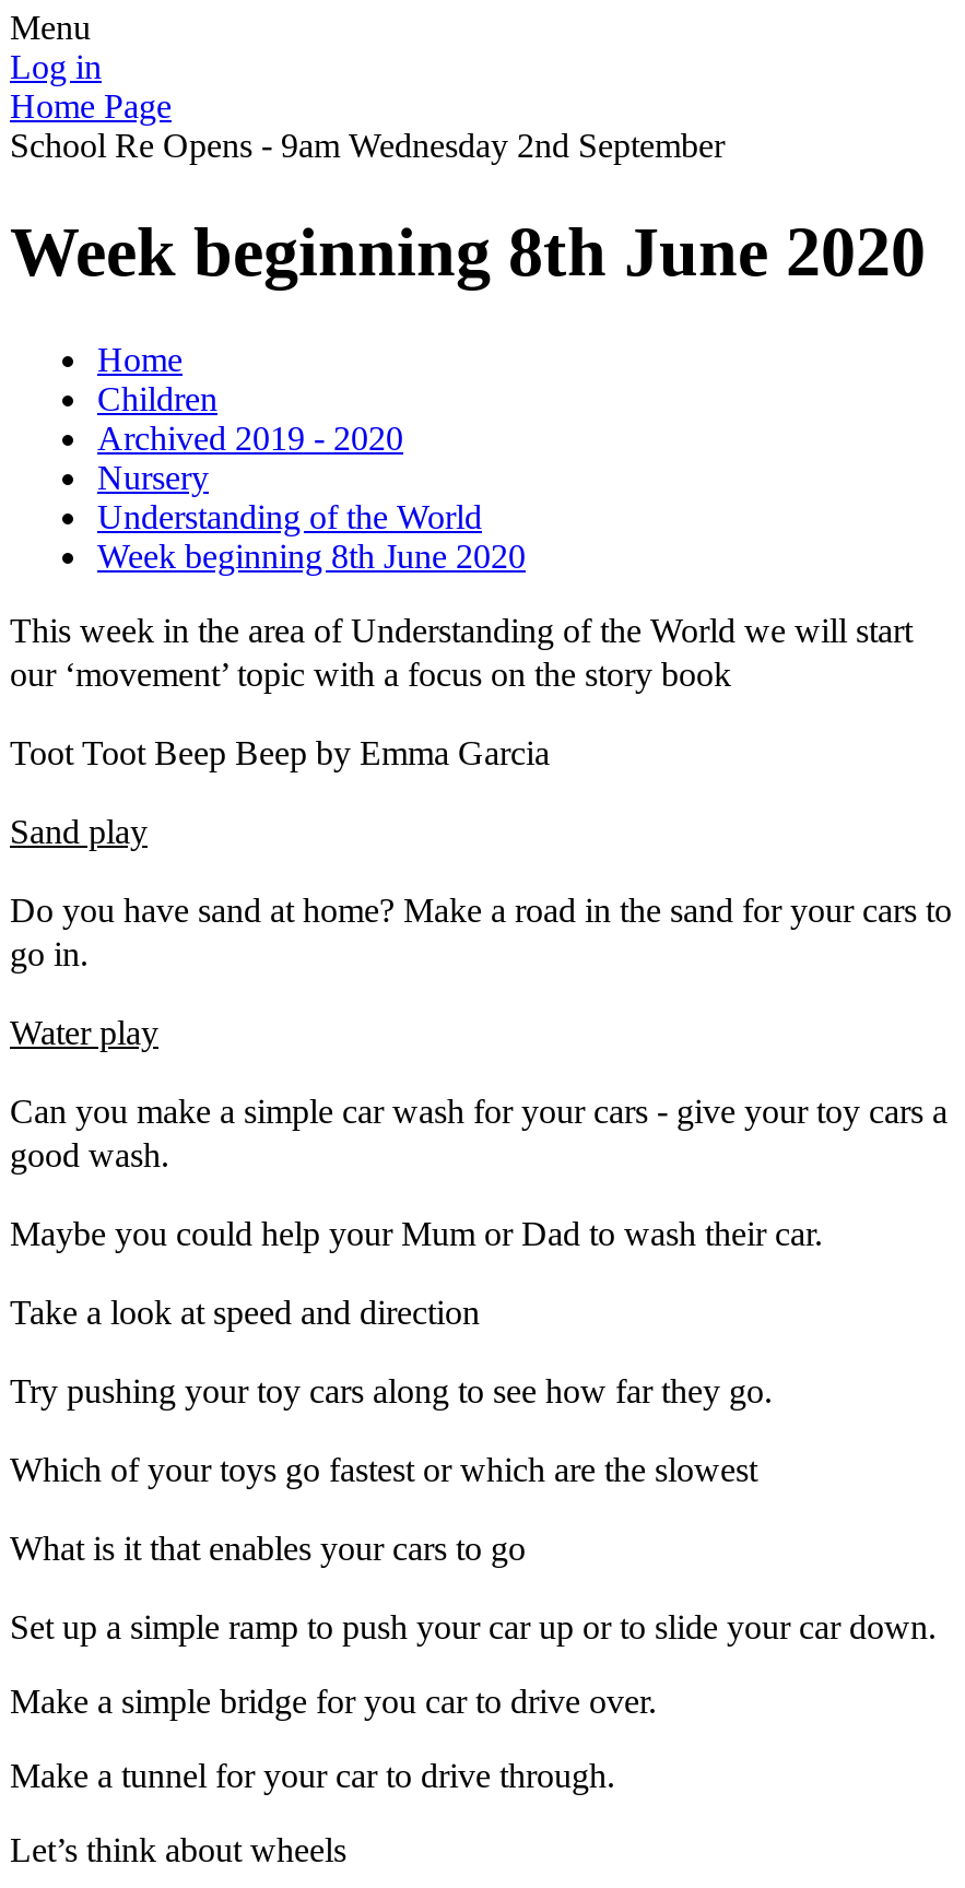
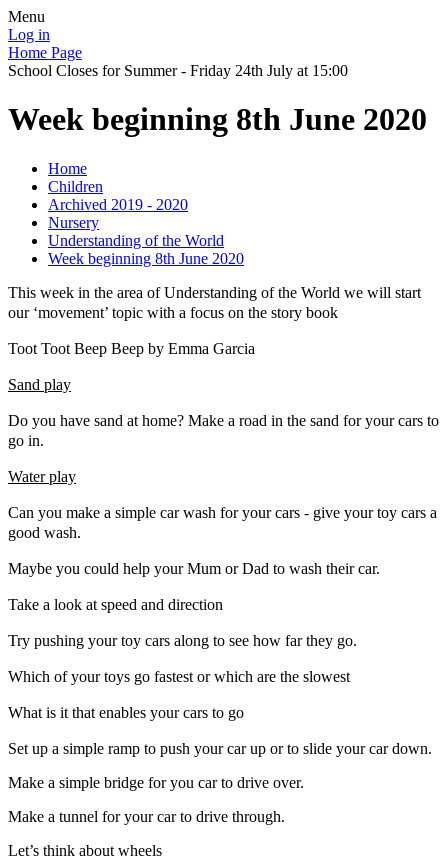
- School Re Opens - 9am Wednesday 2nd September
+ School Closes for Summer - Friday 24th July at 15:00
